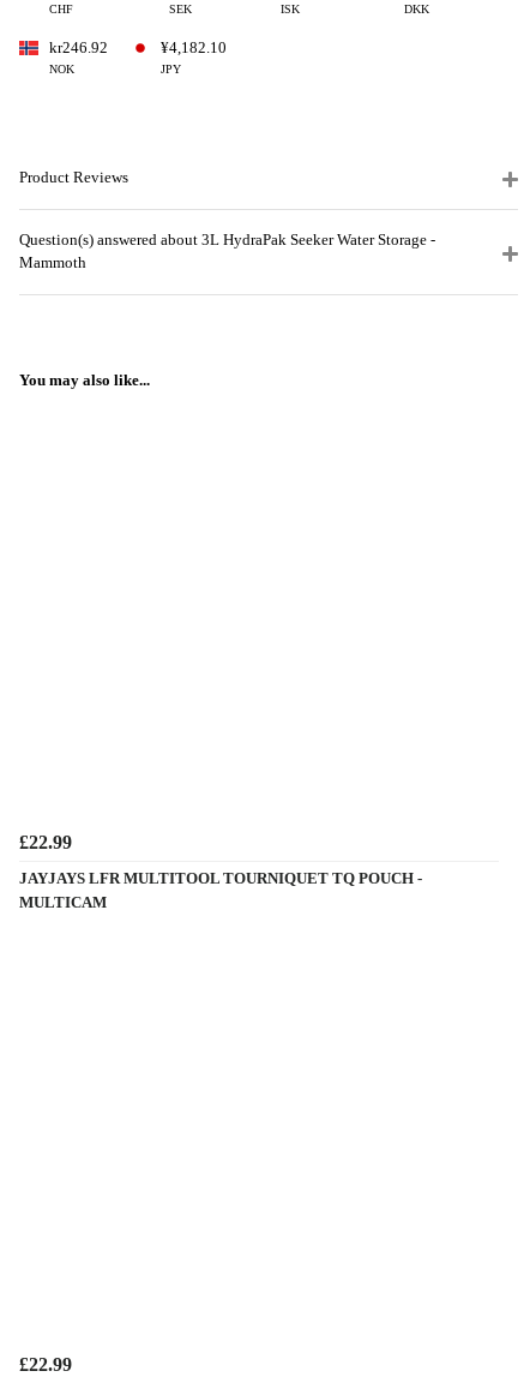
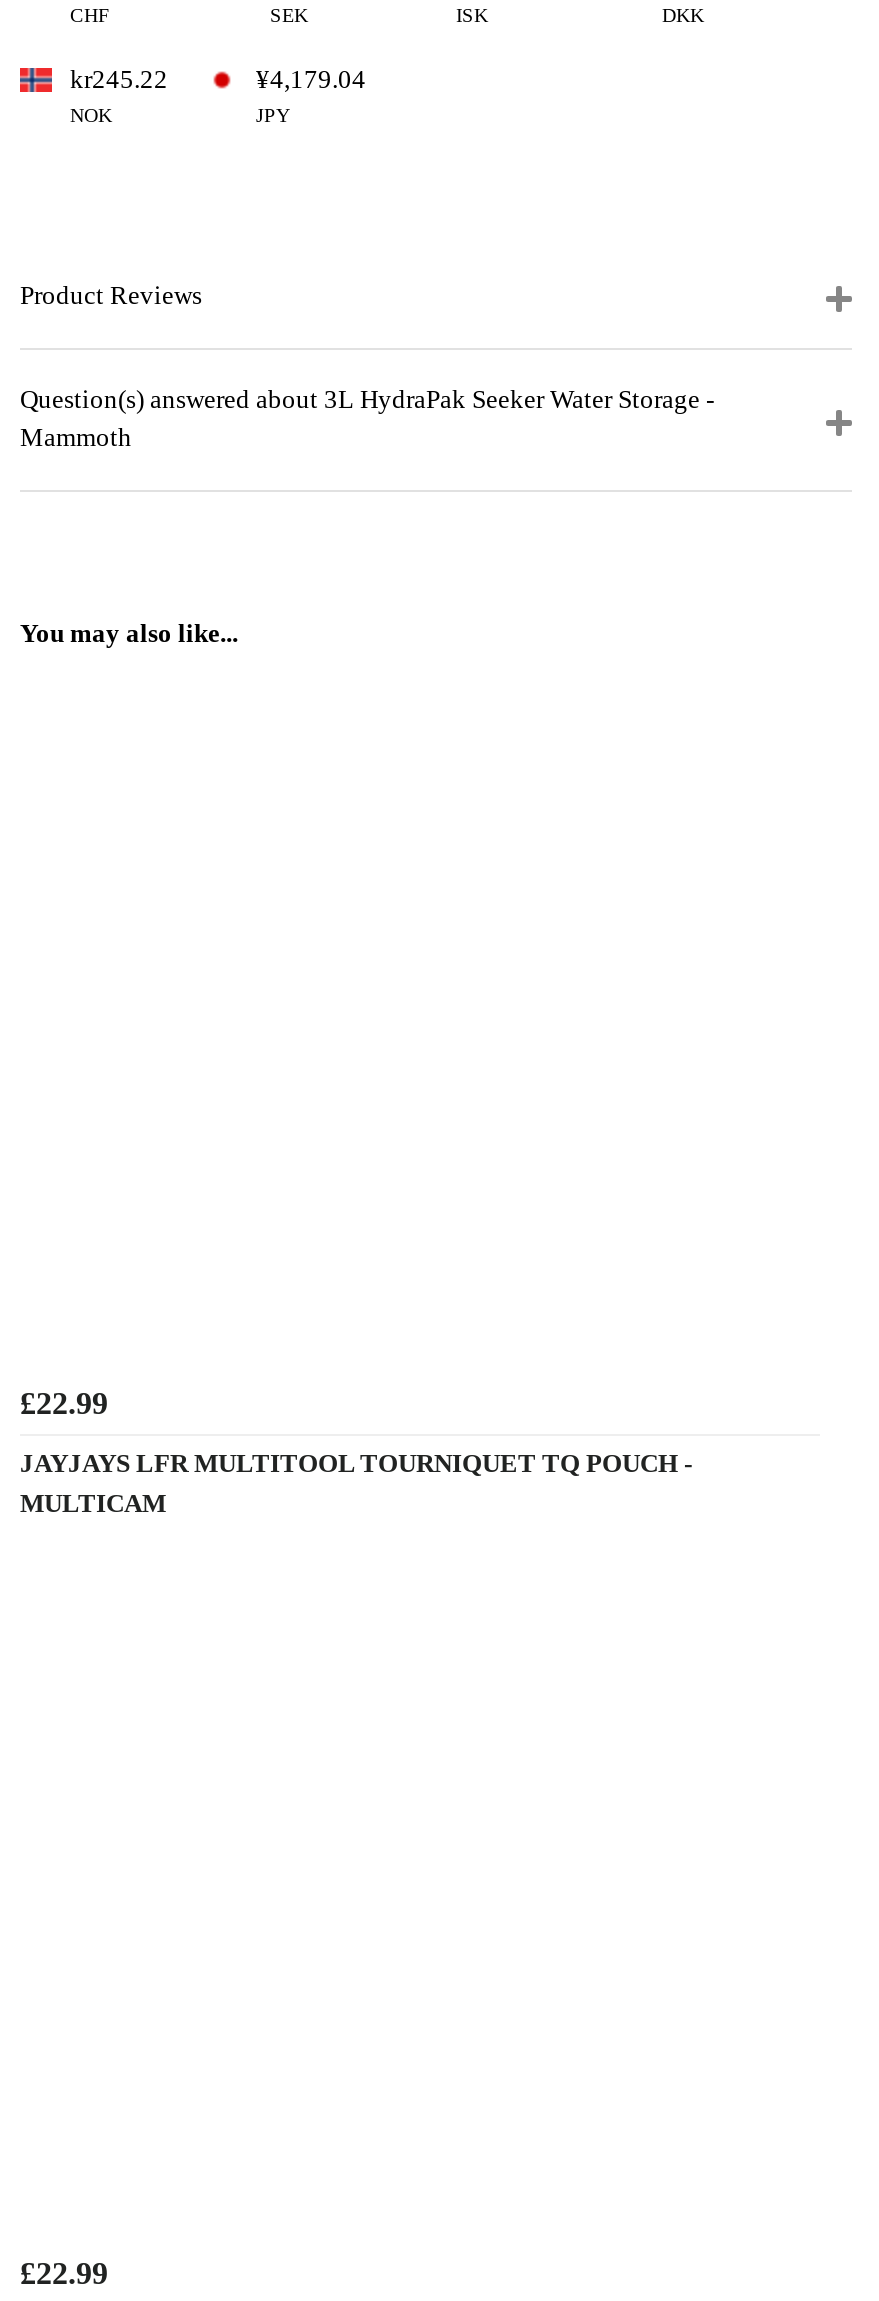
- kr246.92
+ kr245.22

- ¥4,182.10
+ ¥4,179.04
